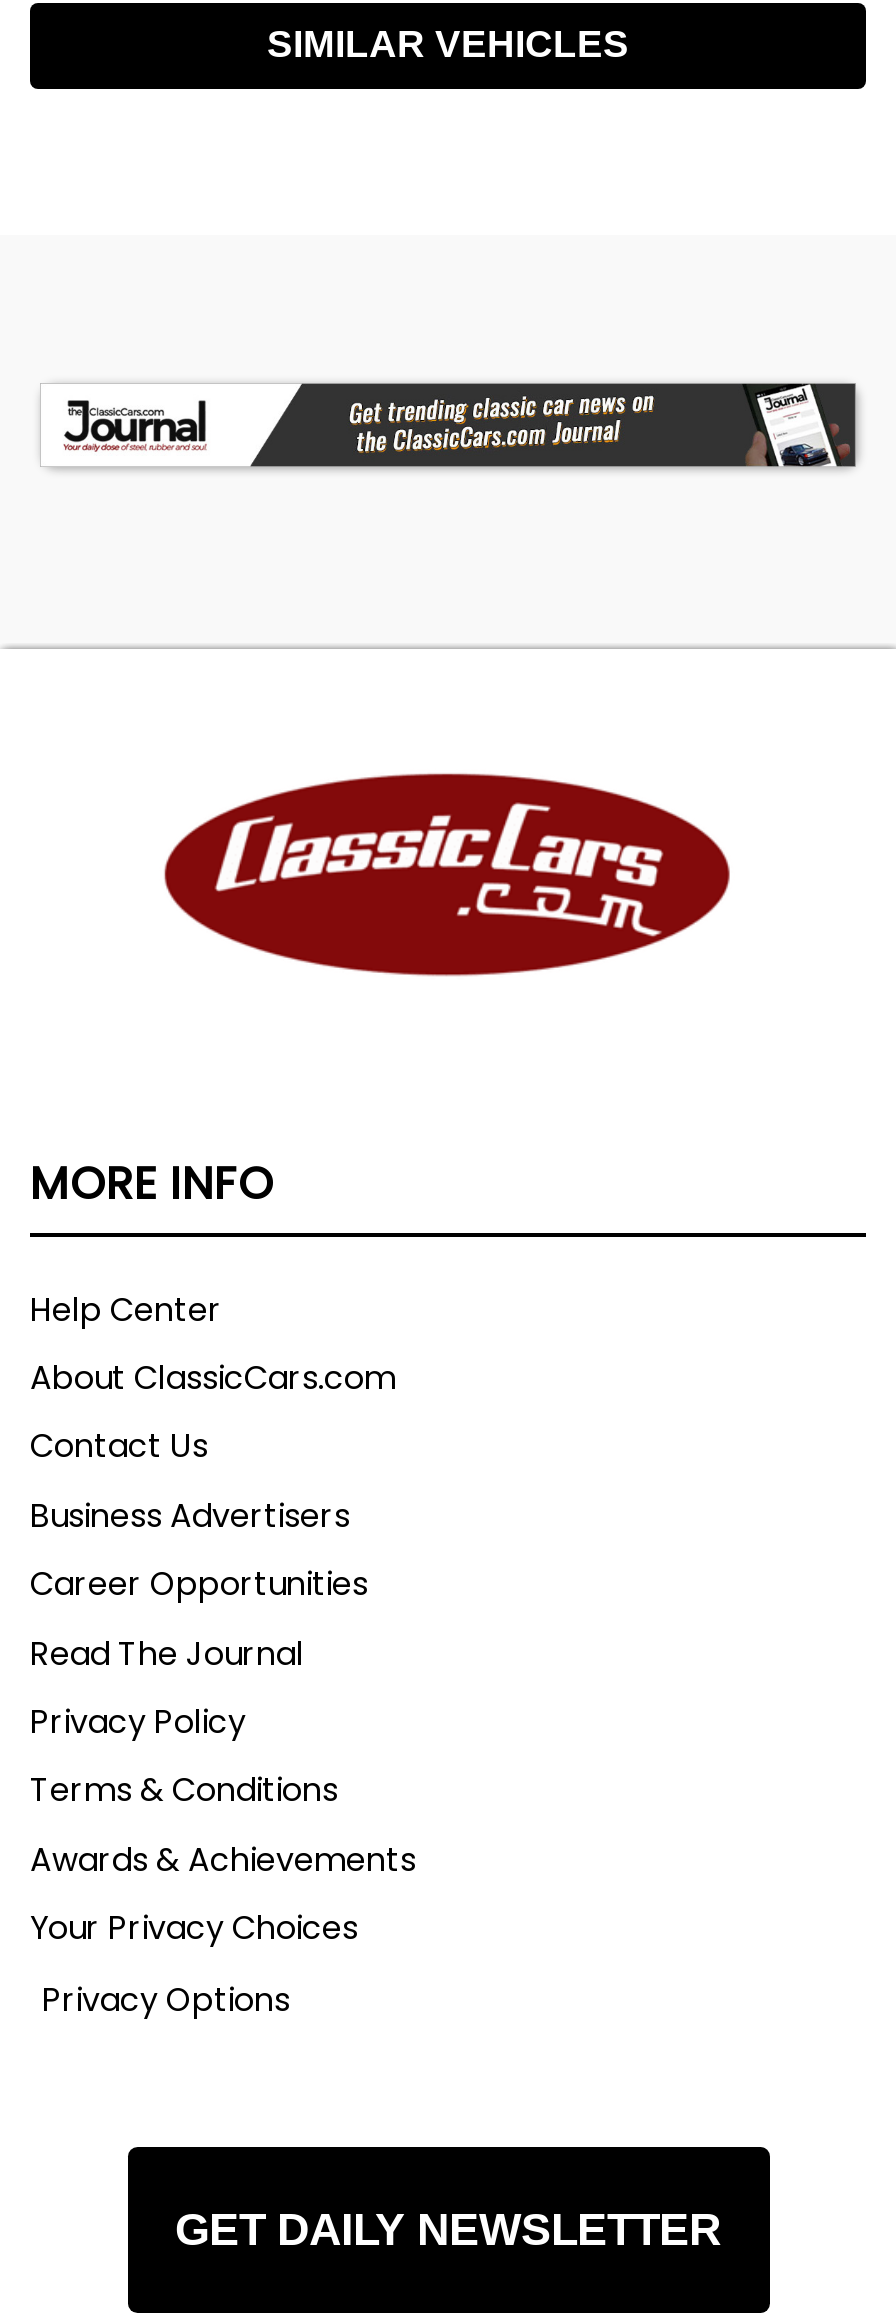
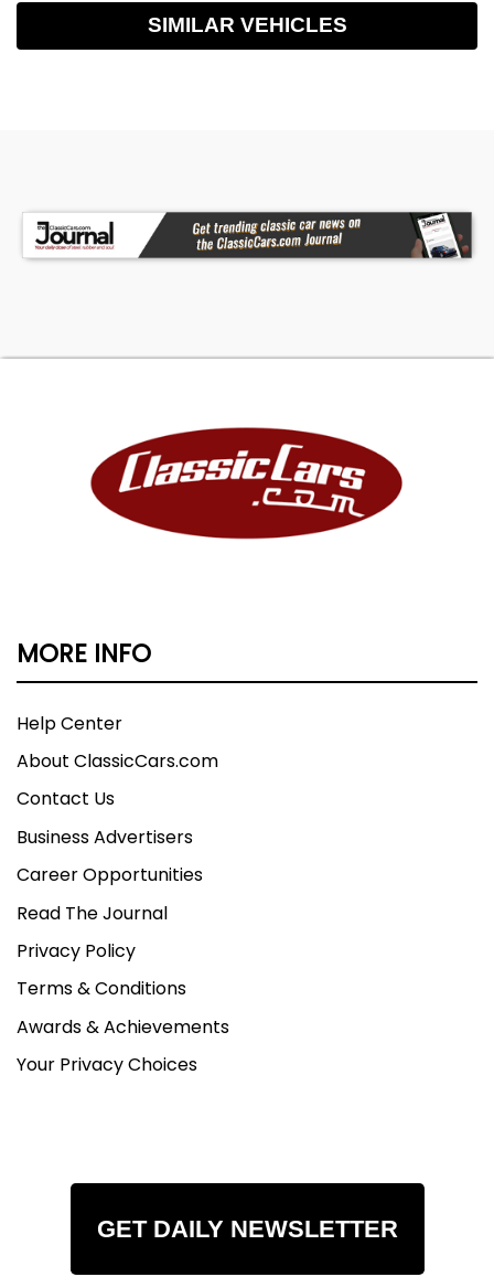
- Privacy Options
